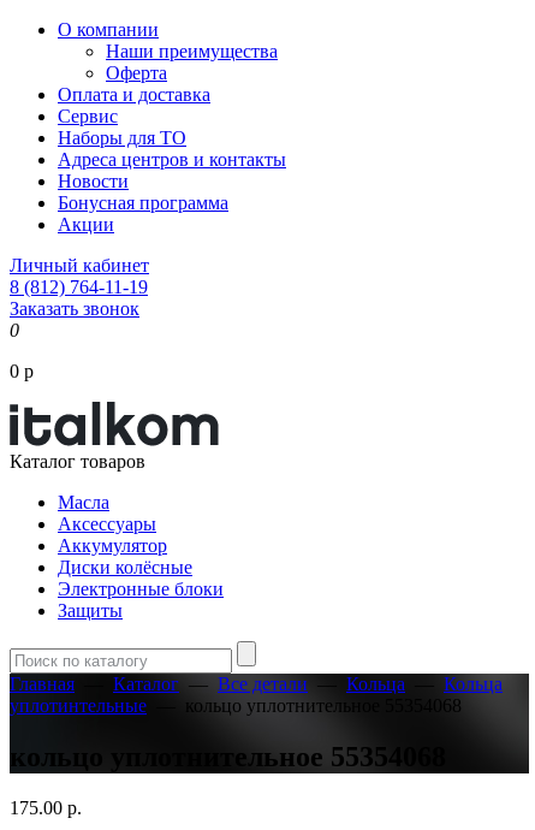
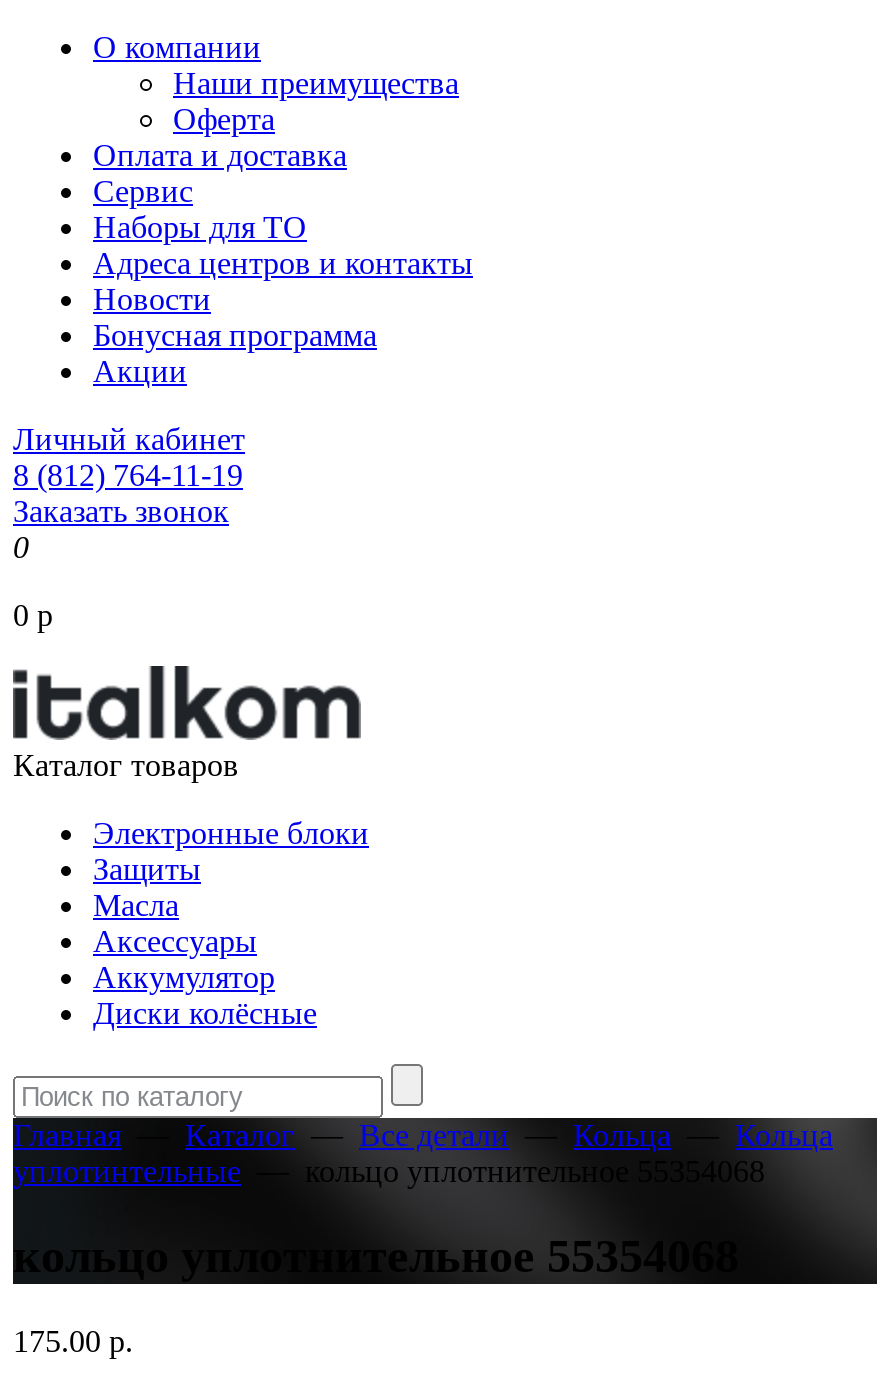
moved down: Масла | Аксессуары | Аккумулятор | Диски колёсные

moved up: Электронные блоки | Защиты
